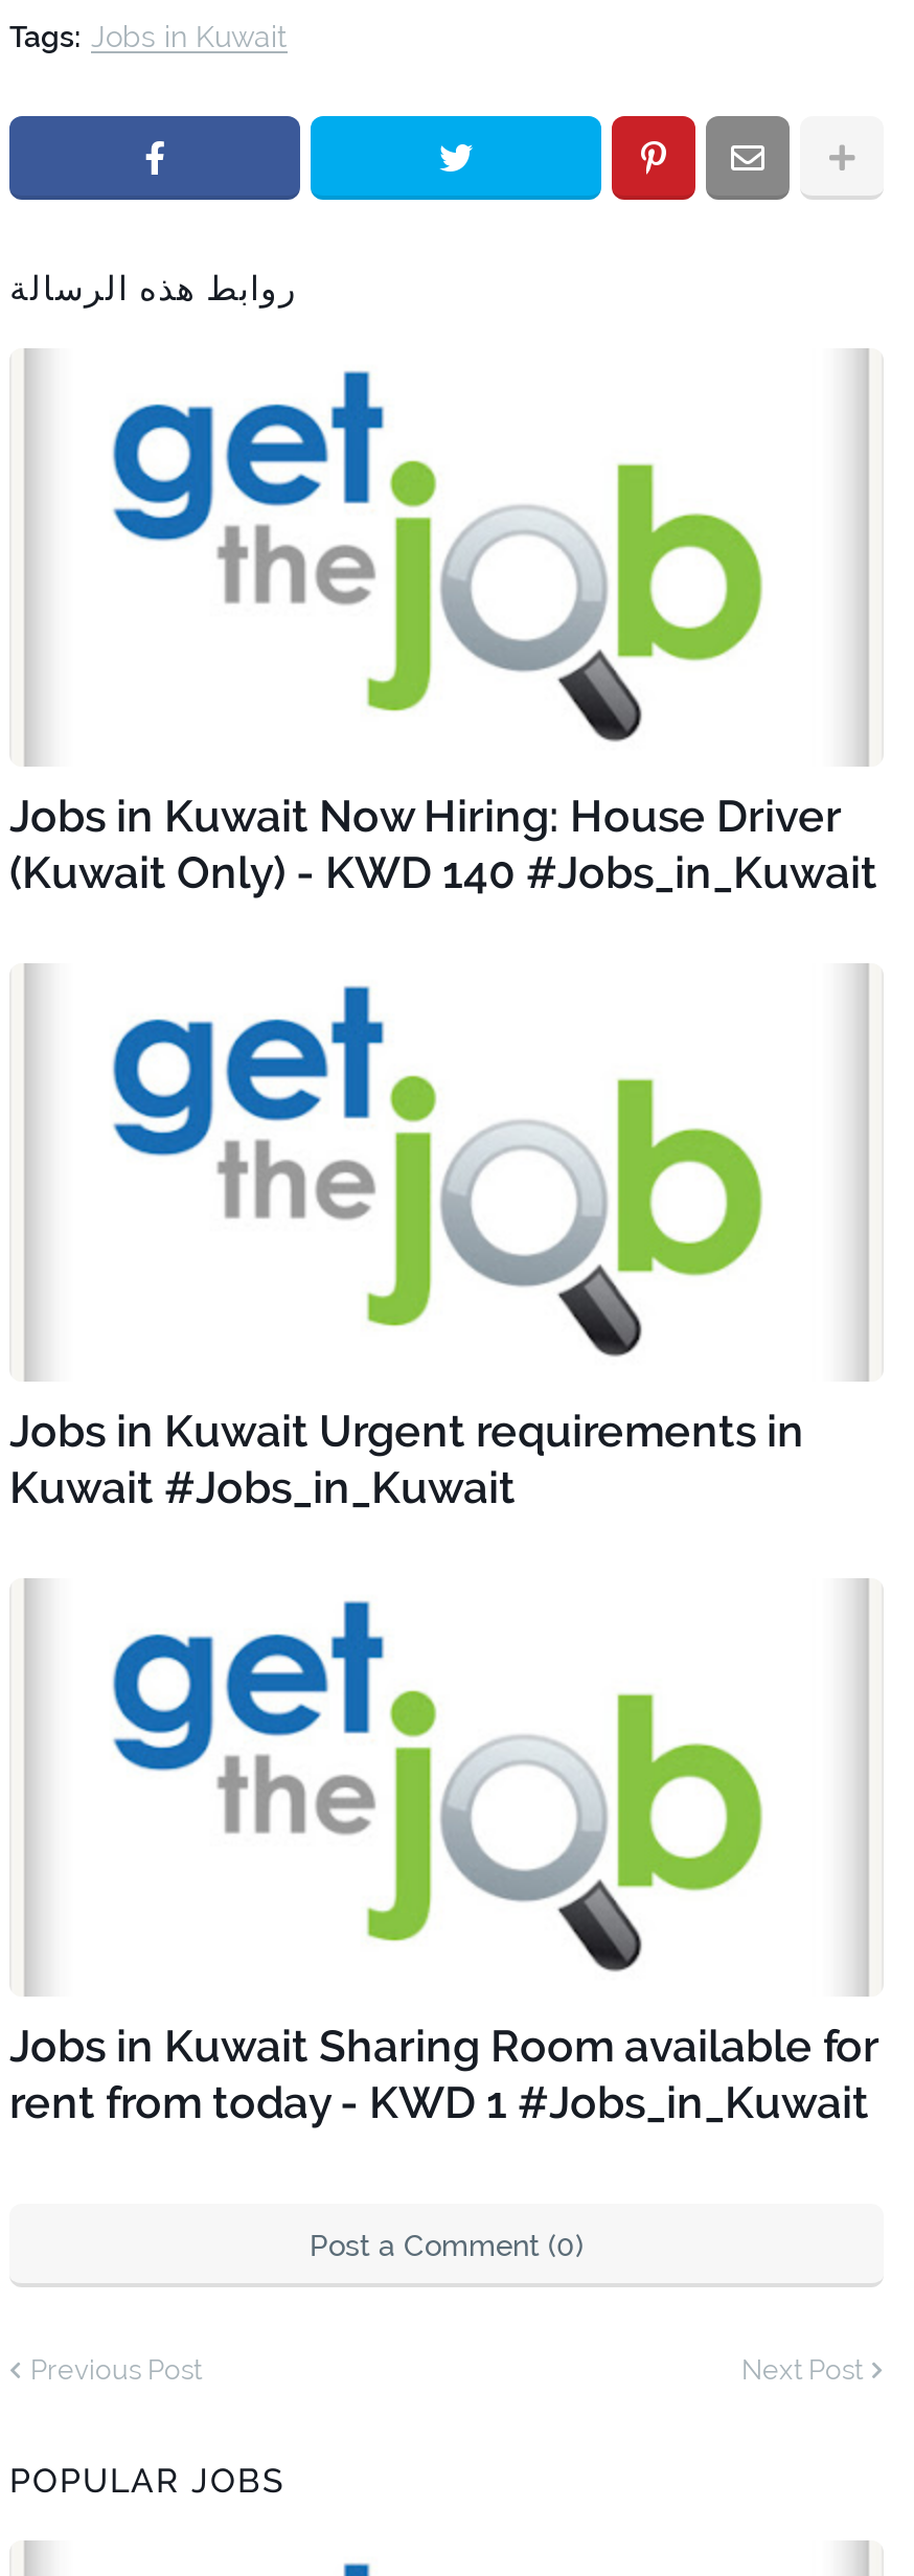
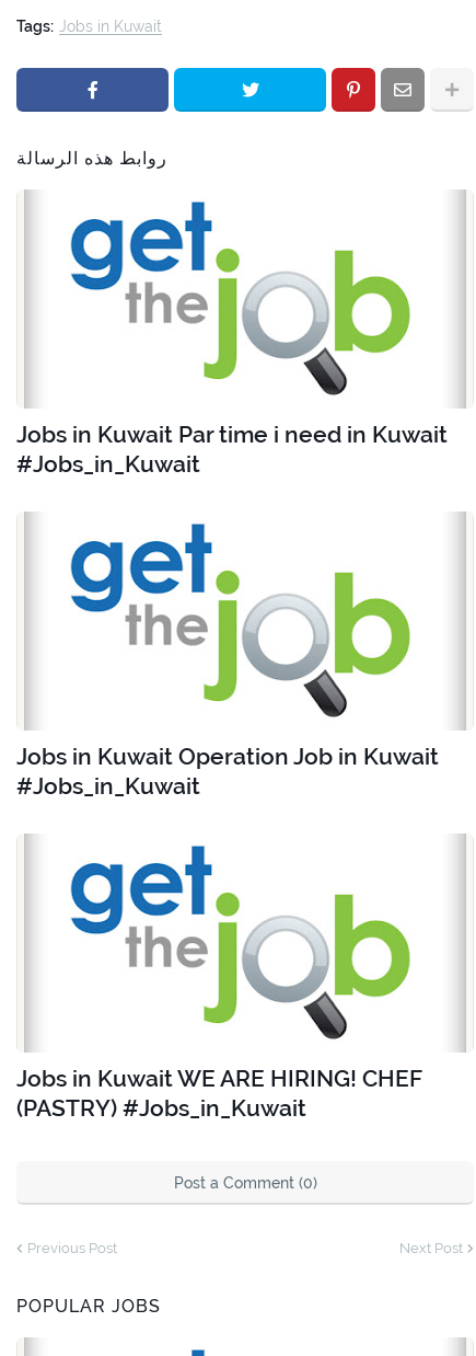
- Jobs in Kuwait Now Hiring: House Driver
- (Kuwait Only) - KWD 140 #Jobs_in_Kuwait
+ Jobs in Kuwait Par time i need in Kuwait
+ #Jobs_in_Kuwait

- Jobs in Kuwait Urgent requirements in
- Kuwait #Jobs_in_Kuwait
+ Jobs in Kuwait Operation Job in Kuwait
+ #Jobs_in_Kuwait

- Jobs in Kuwait Sharing Room available for
- rent from today - KWD 1 #Jobs_in_Kuwait
+ Jobs in Kuwait WE ARE HIRING! CHEF
+ (PASTRY) #Jobs_in_Kuwait
